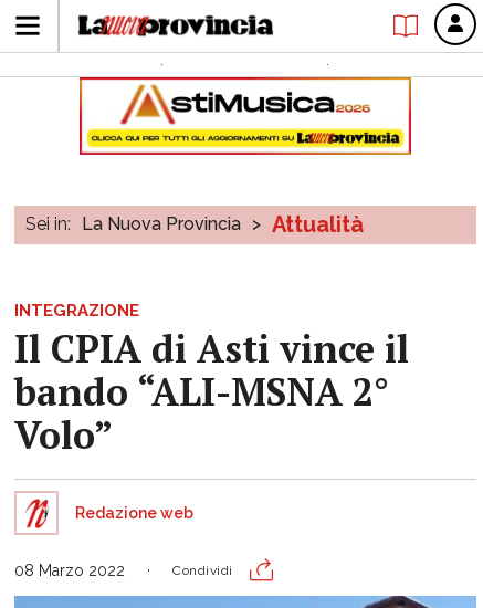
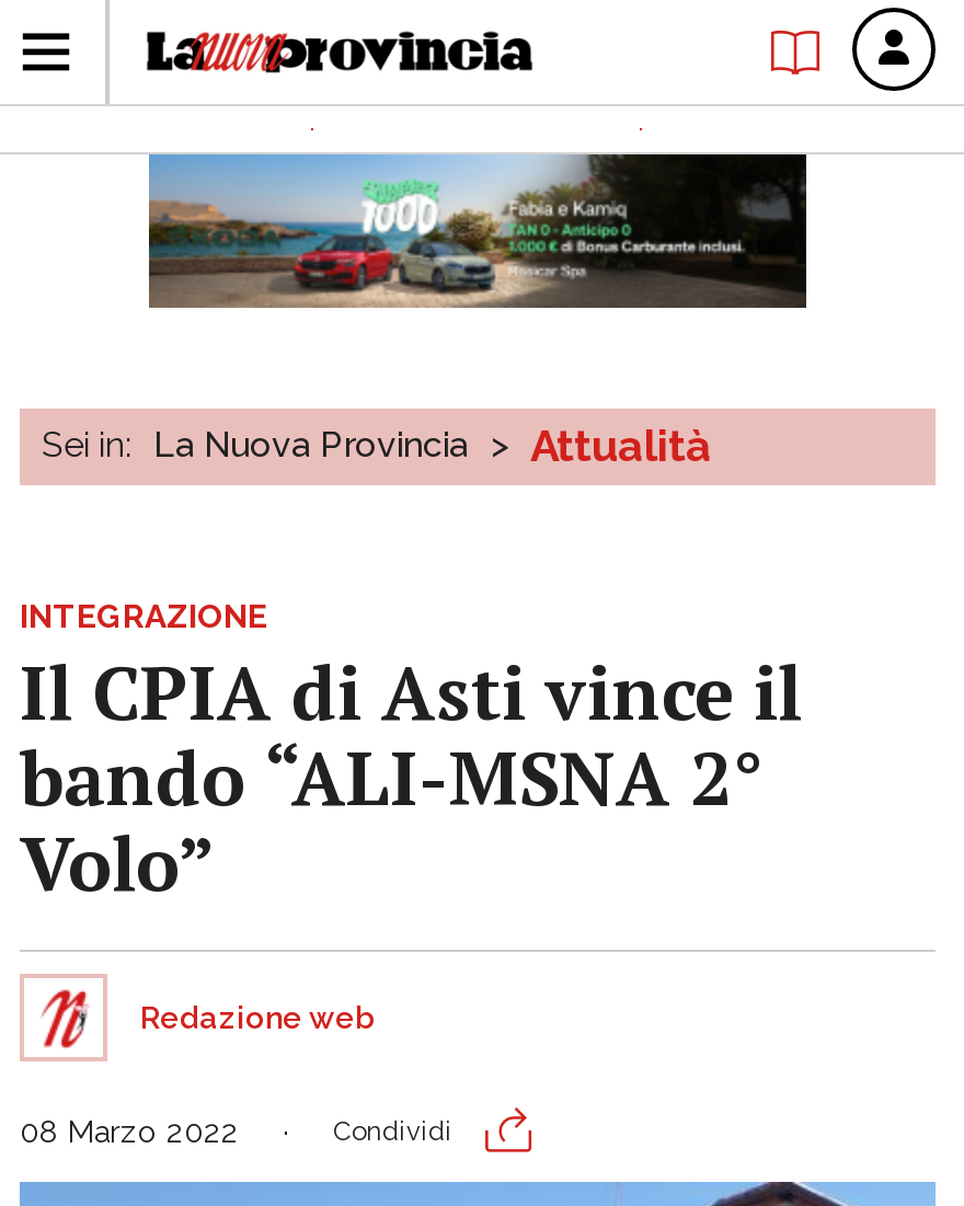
- [image]
+ [image]
